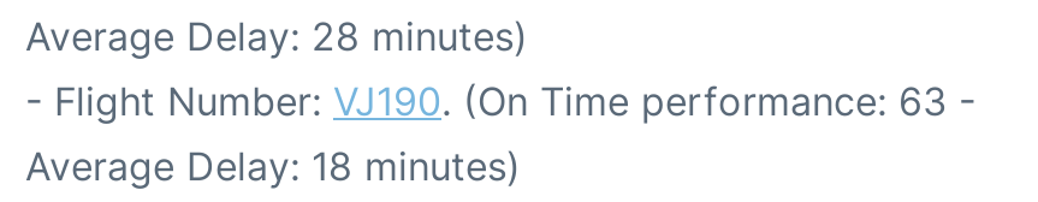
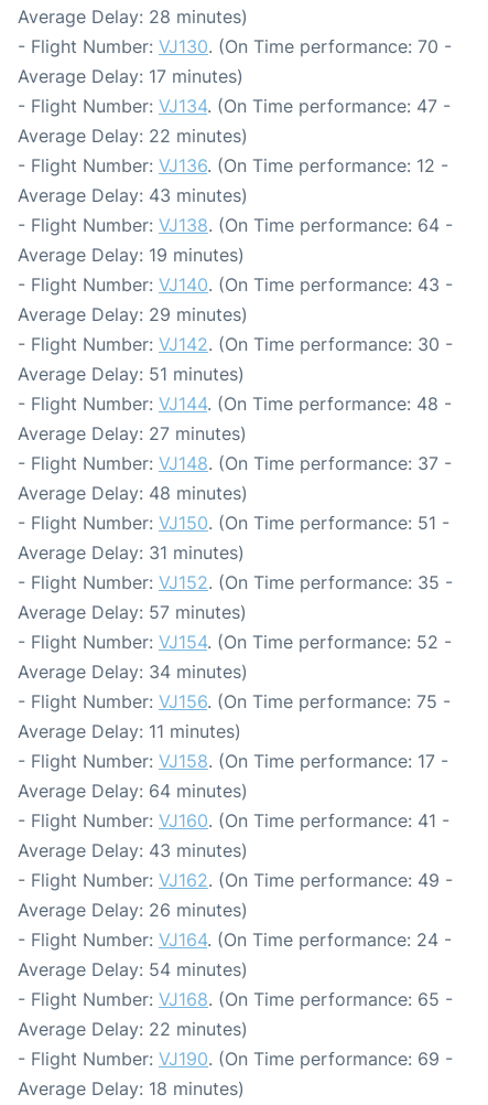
- - Flight Number: VJ190. (On Time performance: 63 -
+ - Flight Number: VJ130. (On Time performance: 70 -
+ Average Delay: 17 minutes)
+ - Flight Number: VJ134. (On Time performance: 47 -
+ Average Delay: 22 minutes)
+ - Flight Number: VJ136. (On Time performance: 12 -
+ Average Delay: 43 minutes)
+ - Flight Number: VJ138. (On Time performance: 64 -
+ Average Delay: 19 minutes)
+ - Flight Number: VJ140. (On Time performance: 43 -
+ Average Delay: 29 minutes)
+ - Flight Number: VJ142. (On Time performance: 30 -
+ Average Delay: 51 minutes)
+ - Flight Number: VJ144. (On Time performance: 48 -
+ Average Delay: 27 minutes)
+ - Flight Number: VJ148. (On Time performance: 37 -
+ Average Delay: 48 minutes)
+ - Flight Number: VJ150. (On Time performance: 51 -
+ Average Delay: 31 minutes)
+ - Flight Number: VJ152. (On Time performance: 35 -
+ Average Delay: 57 minutes)
+ - Flight Number: VJ154. (On Time performance: 52 -
+ Average Delay: 34 minutes)
+ - Flight Number: VJ156. (On Time performance: 75 -
+ Average Delay: 11 minutes)
+ - Flight Number: VJ158. (On Time performance: 17 -
+ Average Delay: 64 minutes)
+ - Flight Number: VJ160. (On Time performance: 41 -
+ Average Delay: 43 minutes)
+ - Flight Number: VJ162. (On Time performance: 49 -
+ Average Delay: 26 minutes)
+ - Flight Number: VJ164. (On Time performance: 24 -
+ Average Delay: 54 minutes)
+ - Flight Number: VJ168. (On Time performance: 65 -
+ Average Delay: 22 minutes)
+ - Flight Number: VJ190. (On Time performance: 69 -
